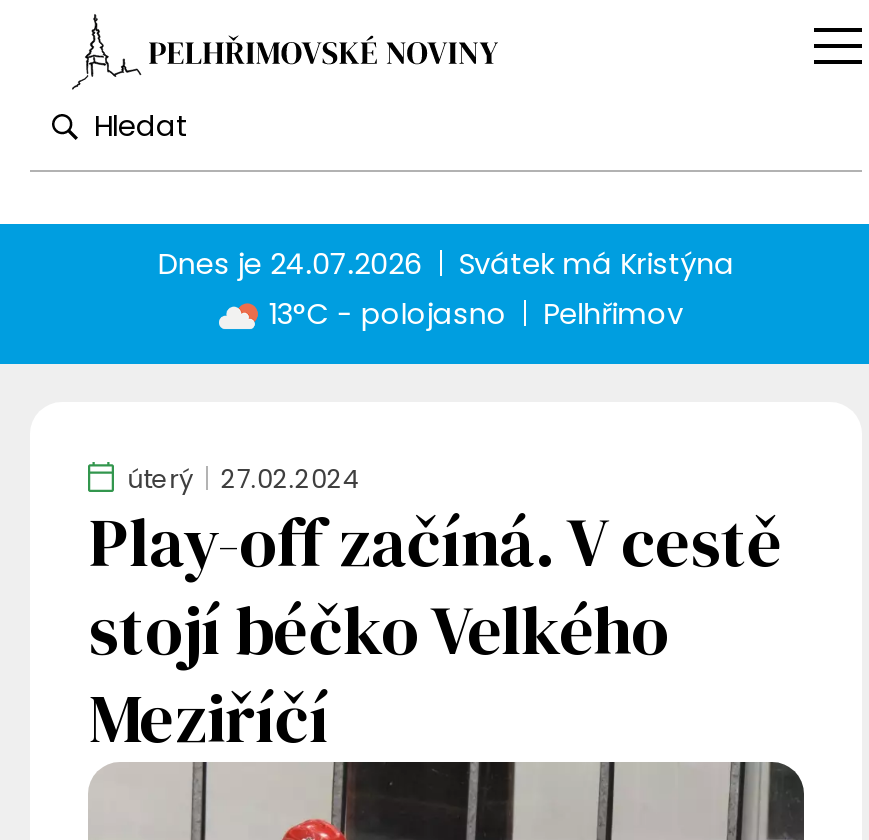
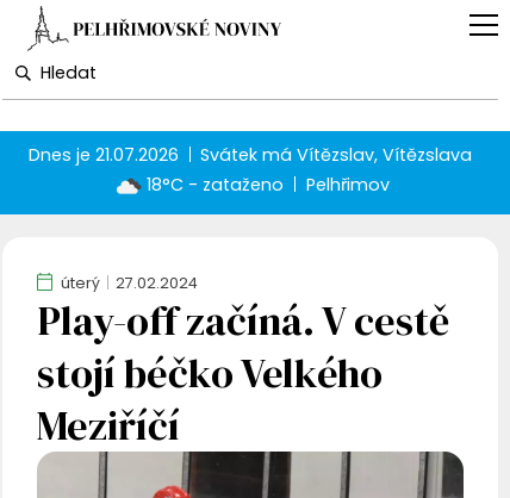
- Dnes je 24.07.2026
- Svátek má Kristýna
- 13°C - polojasno
+ Dnes je 21.07.2026
+ Svátek má Vítězslav, Vítězslava
+ 18°C - zataženo
